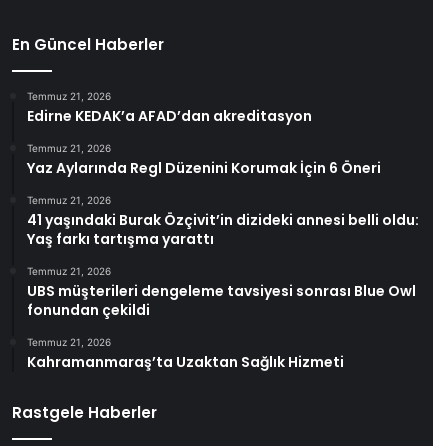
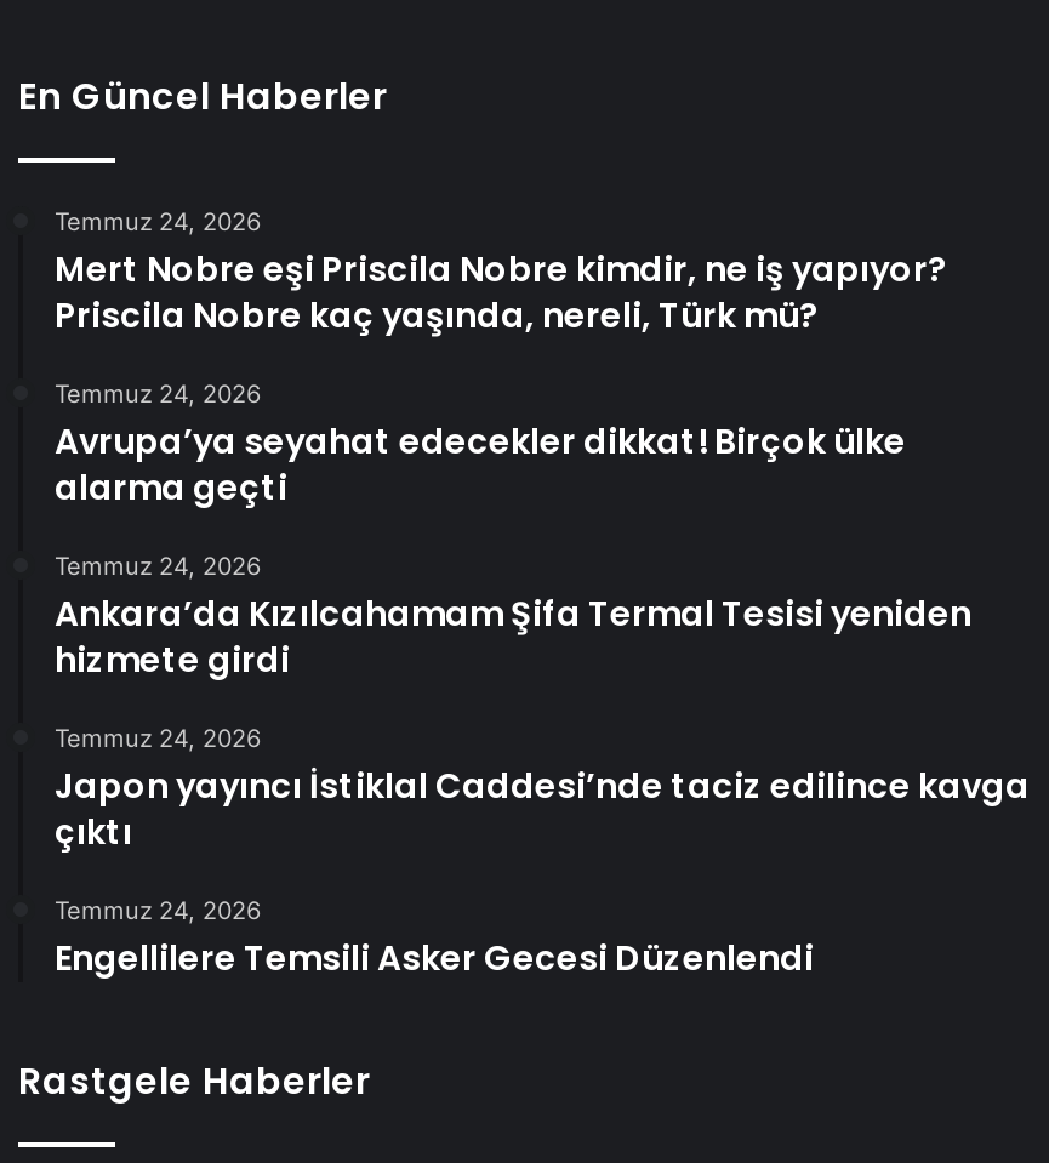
- Temmuz 21, 2026
- Edirne KEDAK’a AFAD’dan akreditasyon
+ Temmuz 24, 2026
+ Mert Nobre eşi Priscila Nobre kimdir, ne iş yapıyor?
+ Priscila Nobre kaç yaşında, nereli, Türk mü?

- Temmuz 21, 2026
- Yaz Aylarında Regl Düzenini Korumak İçin 6 Öneri
+ Temmuz 24, 2026
+ Avrupa’ya seyahat edecekler dikkat! Birçok ülke
+ alarma geçti

- Temmuz 21, 2026
- 41 yaşındaki Burak Özçivit’in dizideki annesi belli oldu:
- Yaş farkı tartışma yarattı
+ Temmuz 24, 2026
+ Ankara’da Kızılcahamam Şifa Termal Tesisi yeniden
+ hizmete girdi

- Temmuz 21, 2026
- UBS müşterileri dengeleme tavsiyesi sonrası Blue Owl
- fonundan çekildi
+ Temmuz 24, 2026
+ Japon yayıncı İstiklal Caddesi’nde taciz edilince kavga
+ çıktı

- Temmuz 21, 2026
- Kahramanmaraş’ta Uzaktan Sağlık Hizmeti
+ Temmuz 24, 2026
+ Engellilere Temsili Asker Gecesi Düzenlendi
